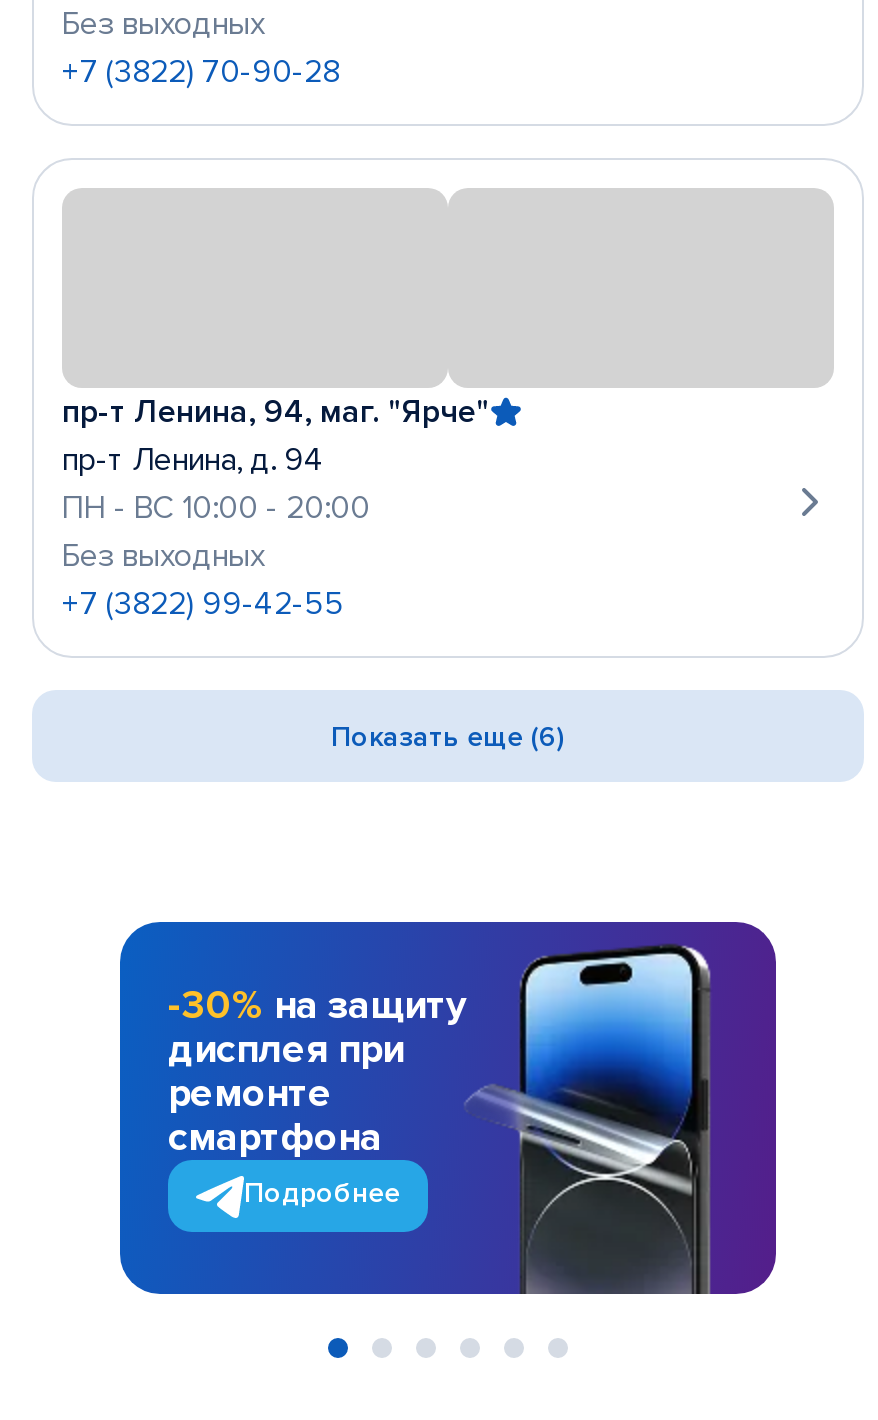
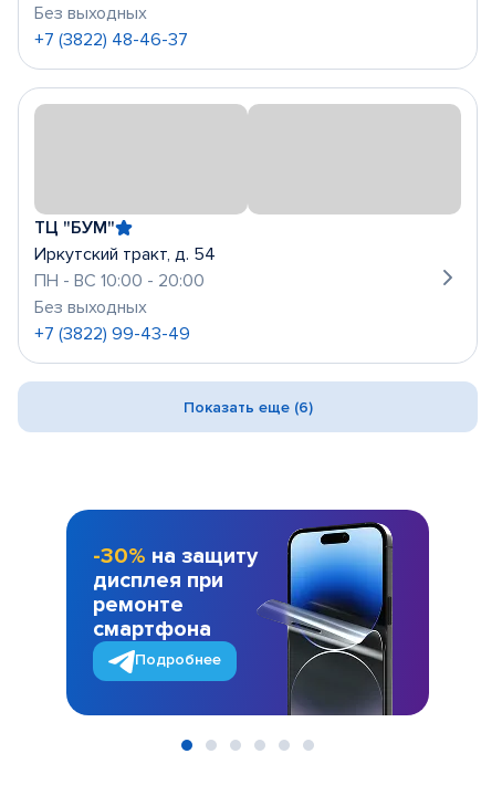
- +7 (3822) 70-90-28
+ +7 (3822) 48-46-37

- пр-т Ленина, 94, маг. "Ярче"
- пр-т Ленина, д. 94
+ ТЦ "БУМ"
+ Иркутский тракт, д. 54

- +7 (3822) 99-42-55
+ +7 (3822) 99-43-49
